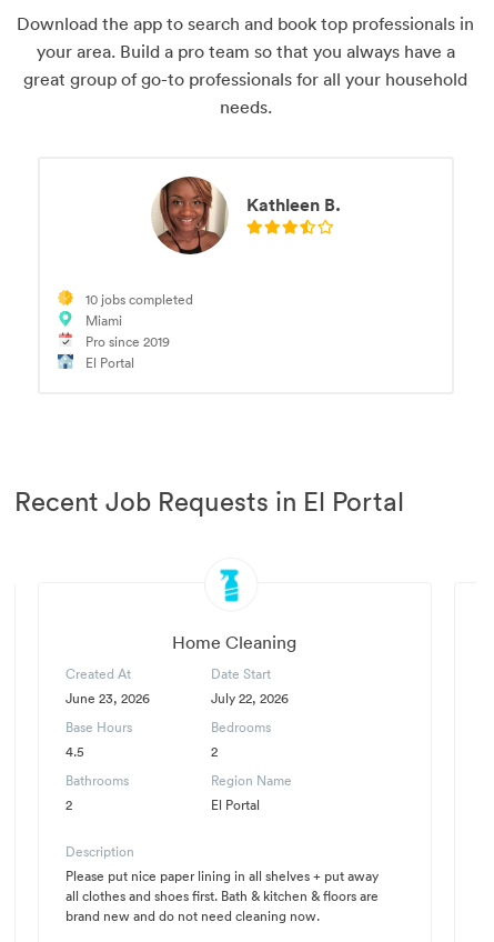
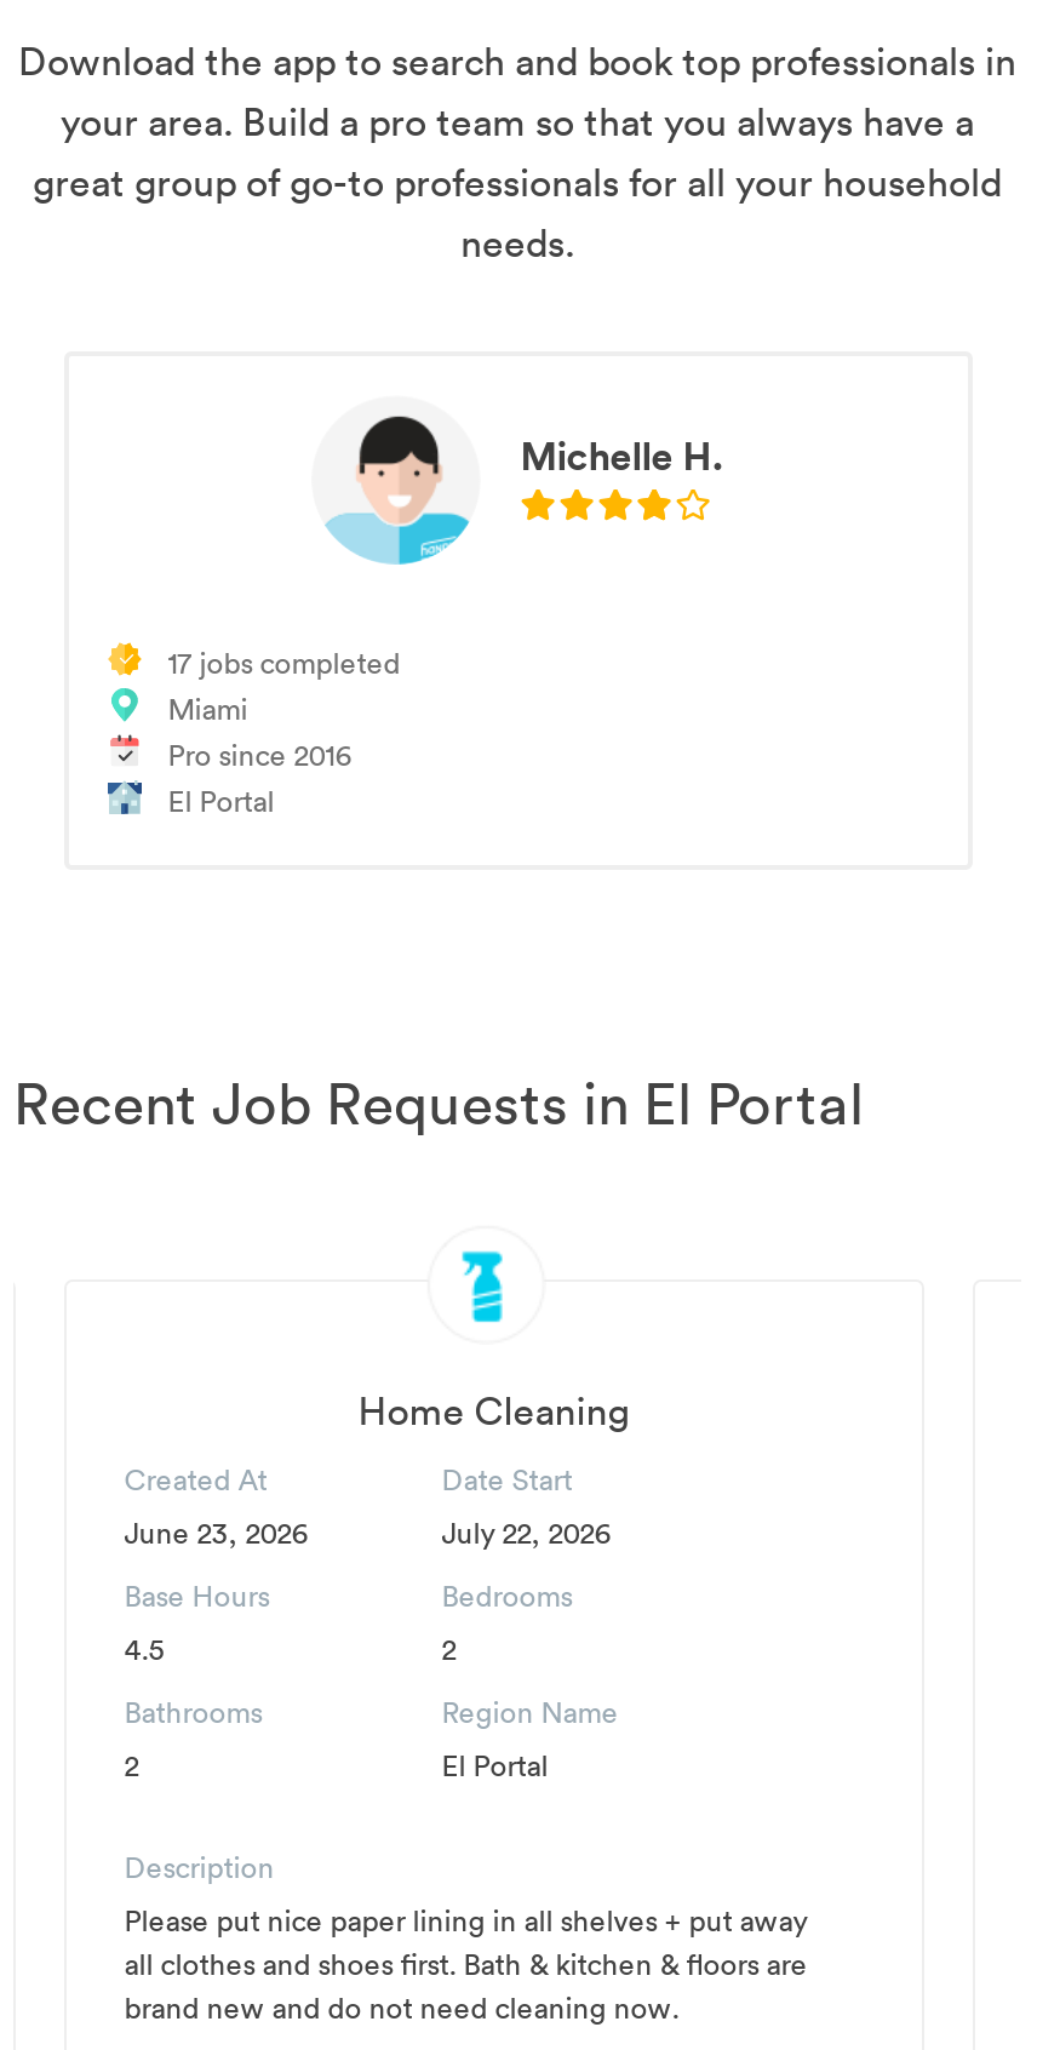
- [image]
- Kathleen B.
+ [image]
+ Michelle H.

- 10 jobs completed
+ 17 jobs completed

- Pro since 2019
+ Pro since 2016
